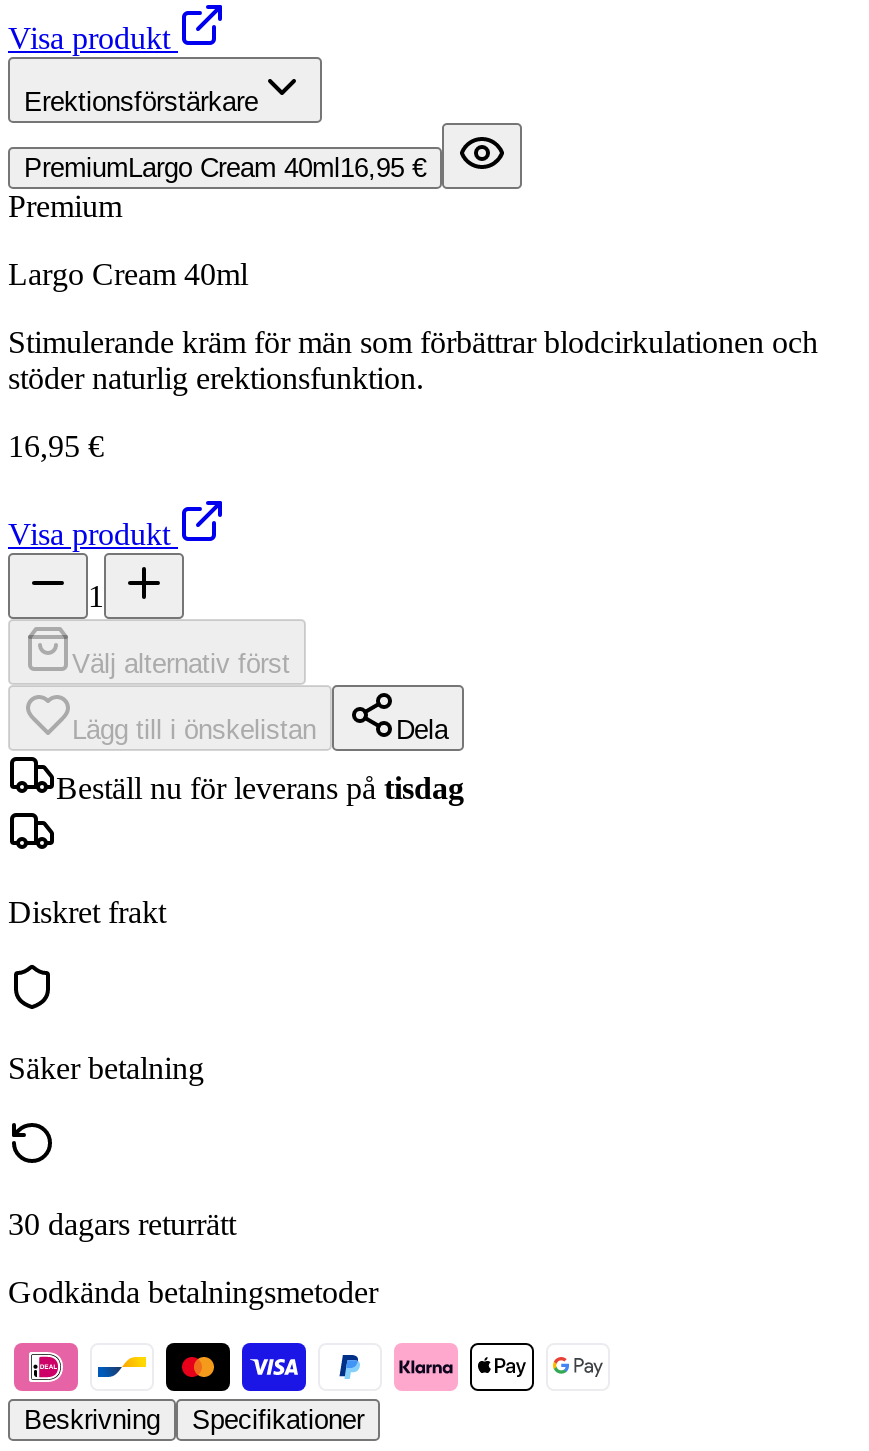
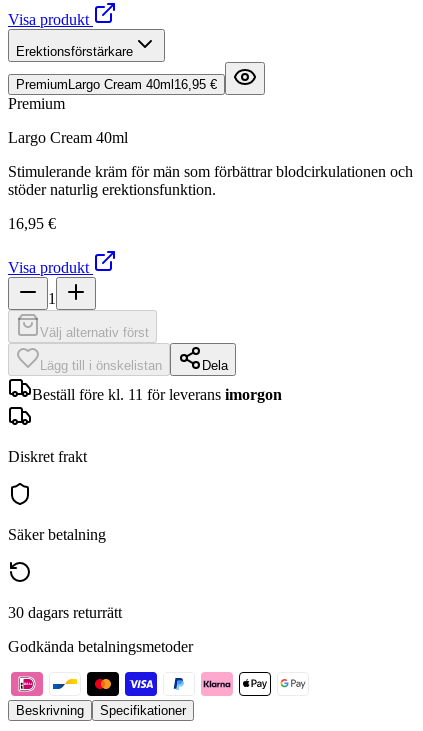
- Beställ nu för leverans på tisdag
+ Beställ före kl. 11 för leverans imorgon
